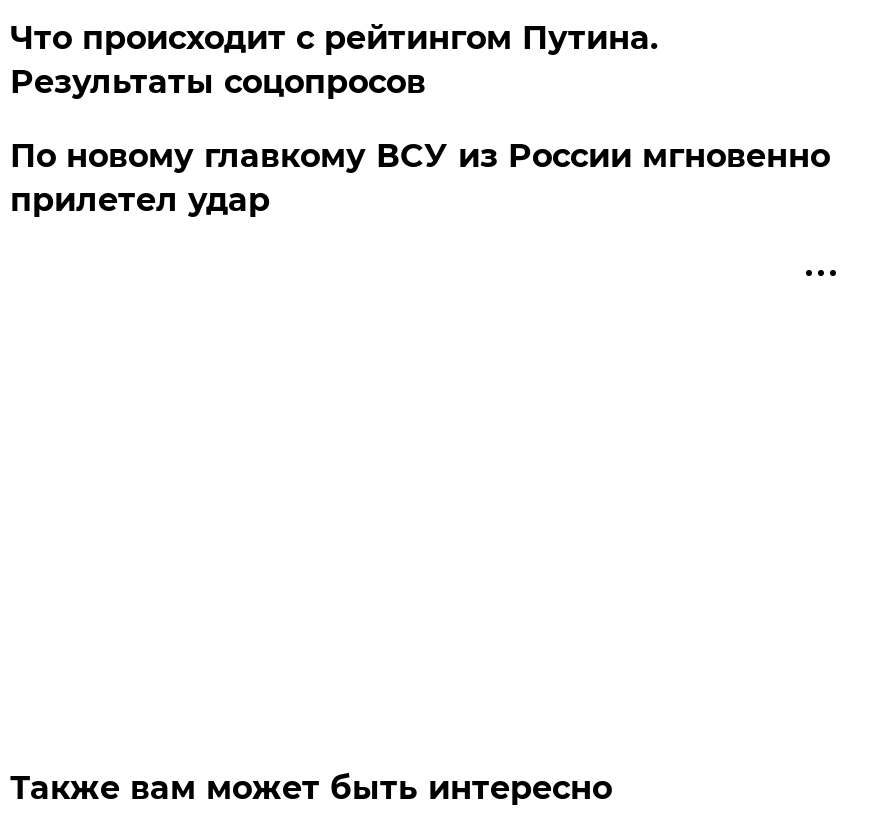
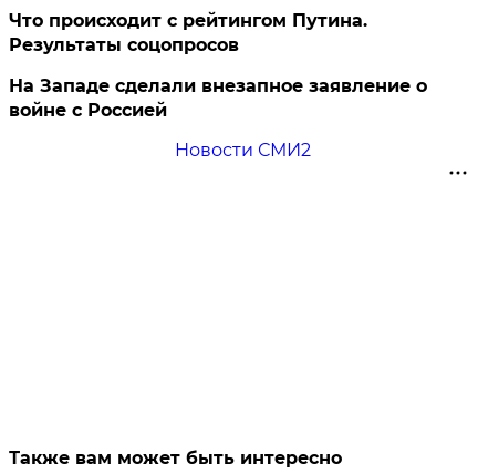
- По новому главкому ВСУ из России мгновенно
- прилетел удар
+ На Западе сделали внезапное заявление о
+ войне с Россией
+ Новости СМИ2
